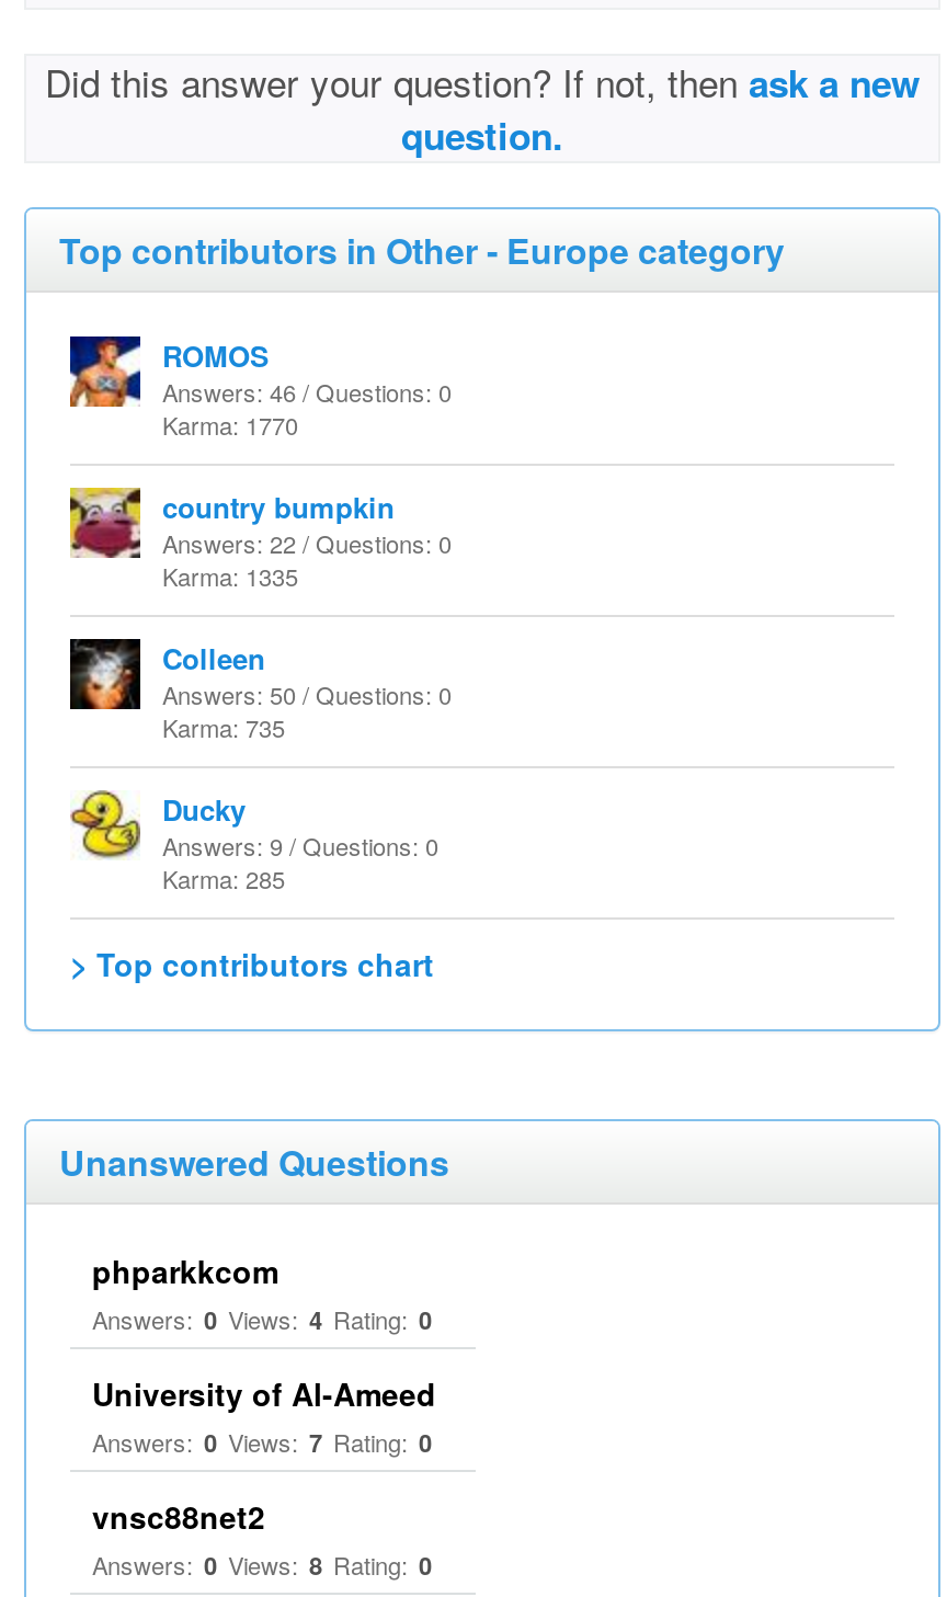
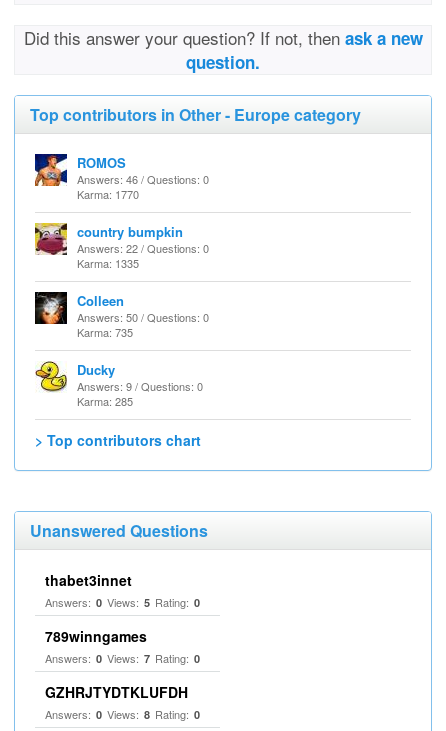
- phparkkcom
- Answers: 0 Views: 4 Rating: 0
+ thabet3innet
+ Answers: 0 Views: 5 Rating: 0

- University of Al-Ameed
+ 789winngames

- vnsc88net2
+ GZHRJTYDTKLUFDH
